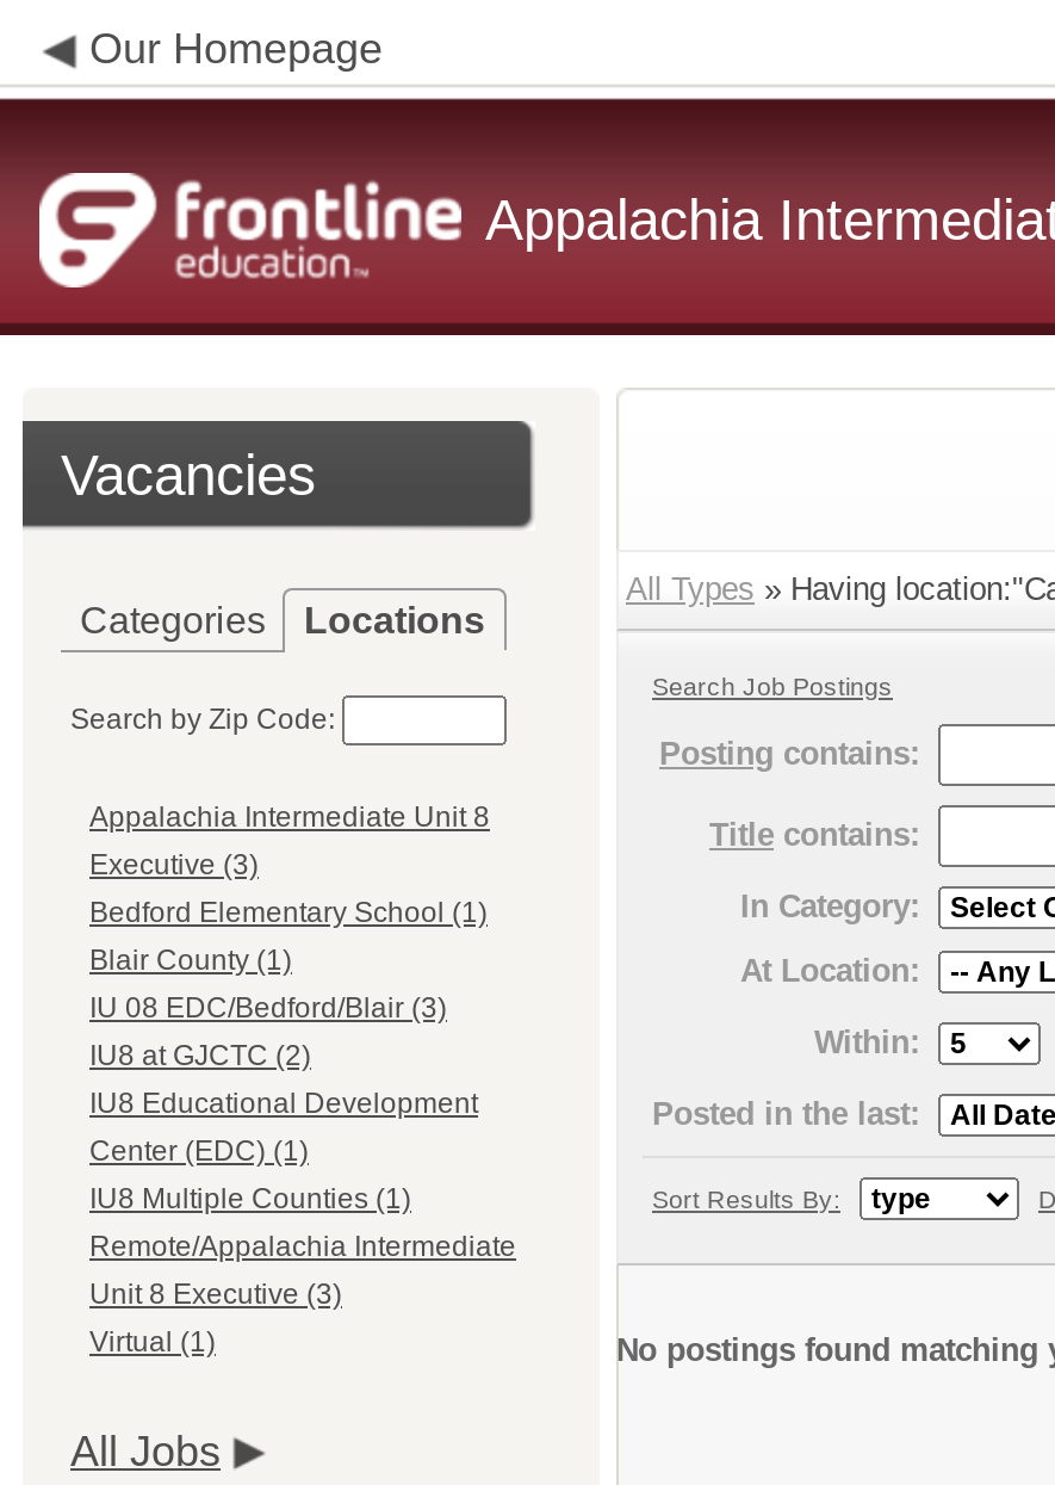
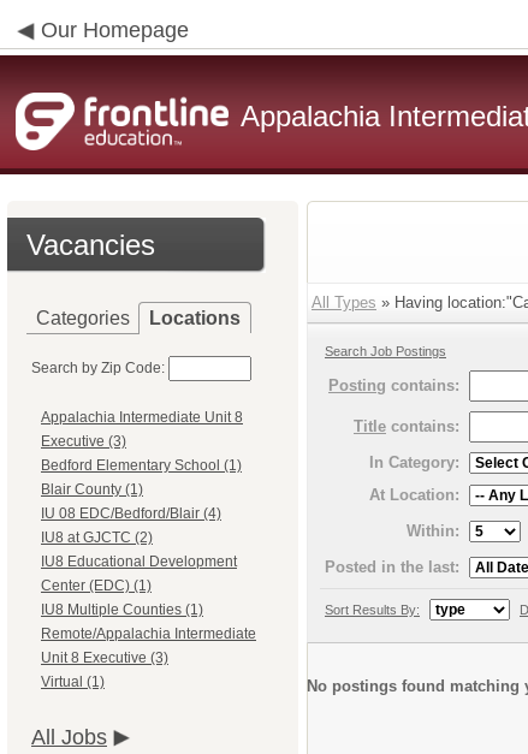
- IU 08 EDC/Bedford/Blair (3)
+ IU 08 EDC/Bedford/Blair (4)
